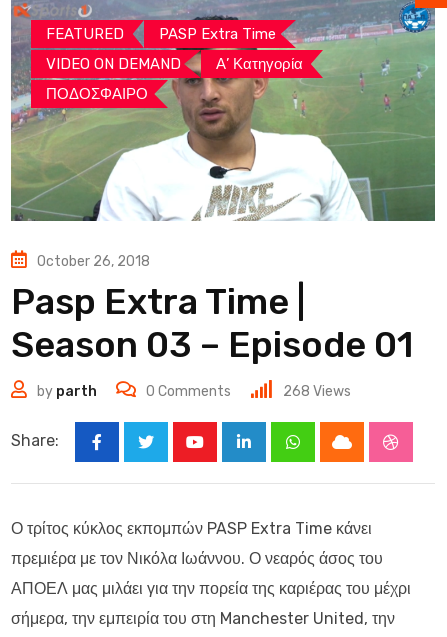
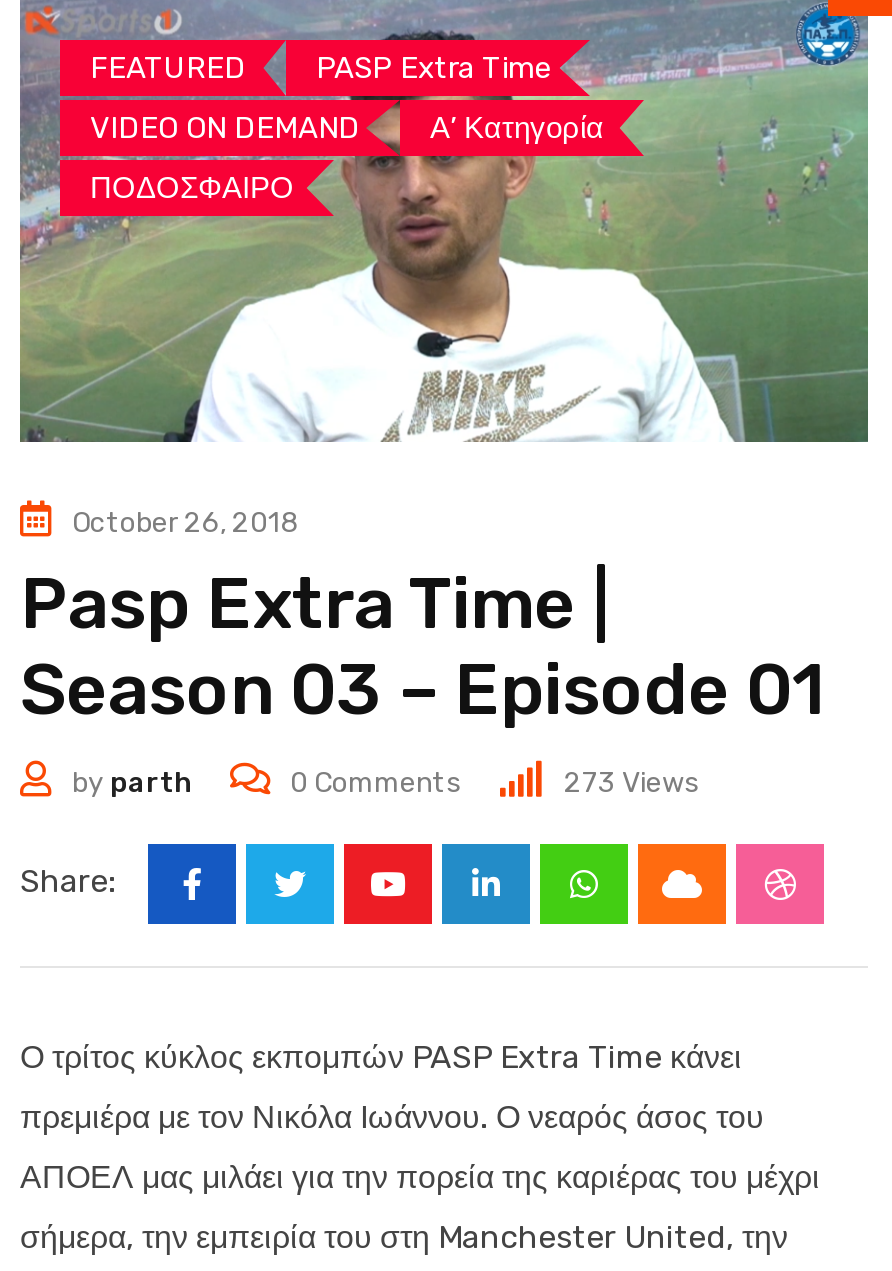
- 268 Views
+ 273 Views
